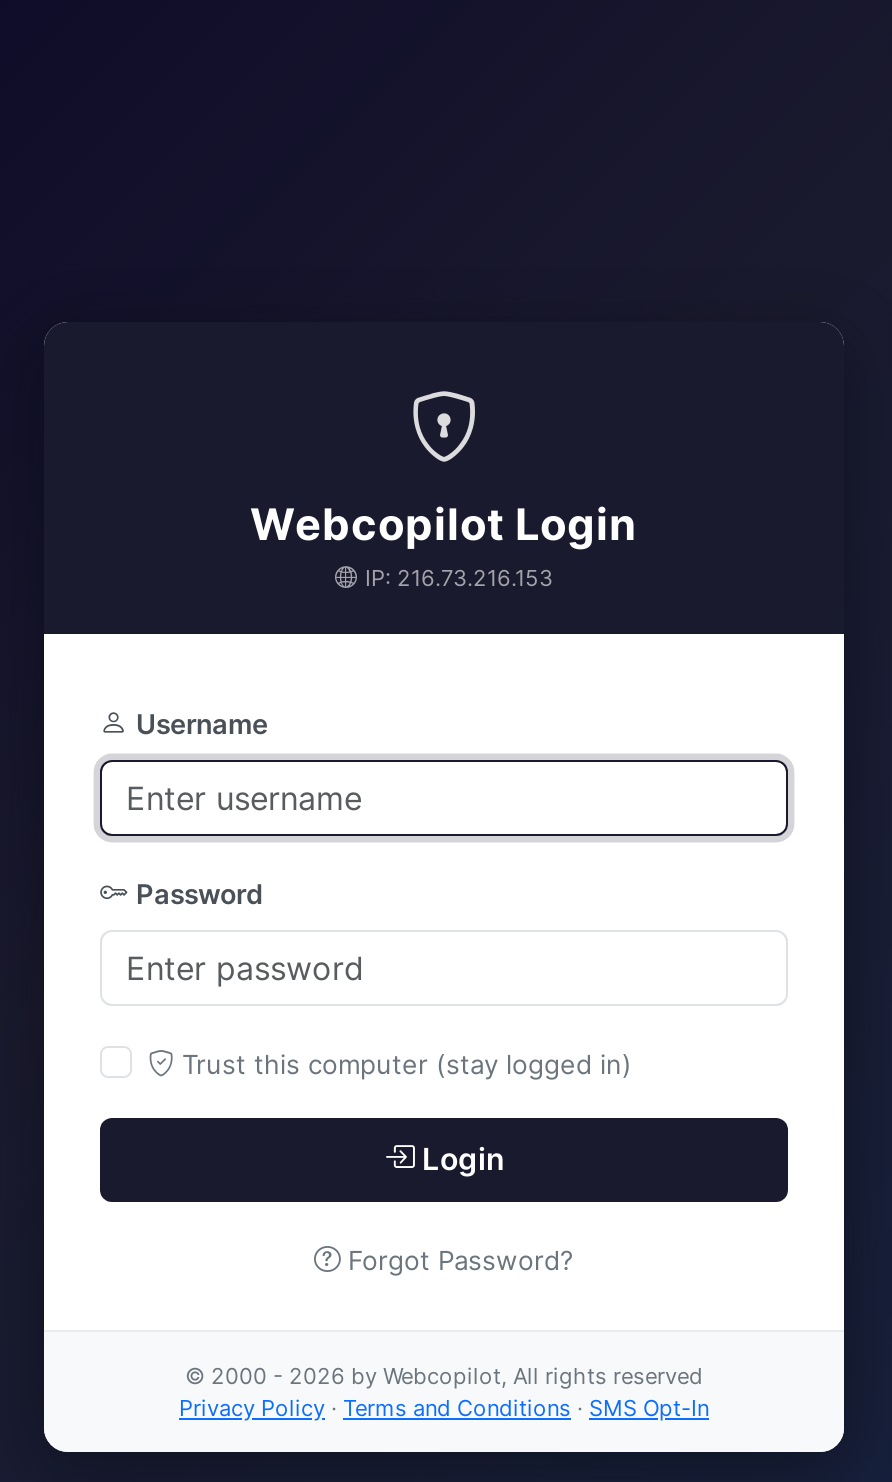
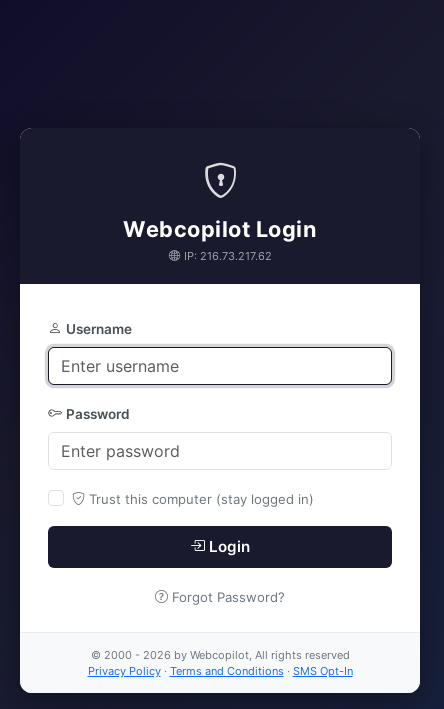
- IP: 216.73.216.153
+ IP: 216.73.217.62
